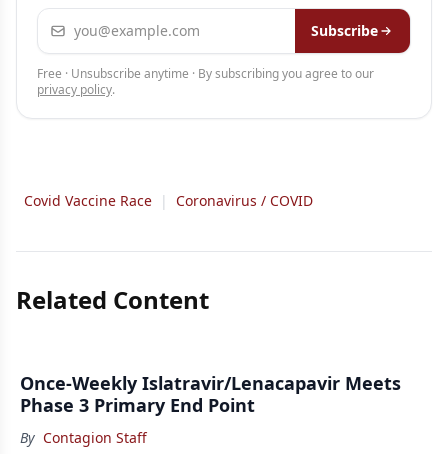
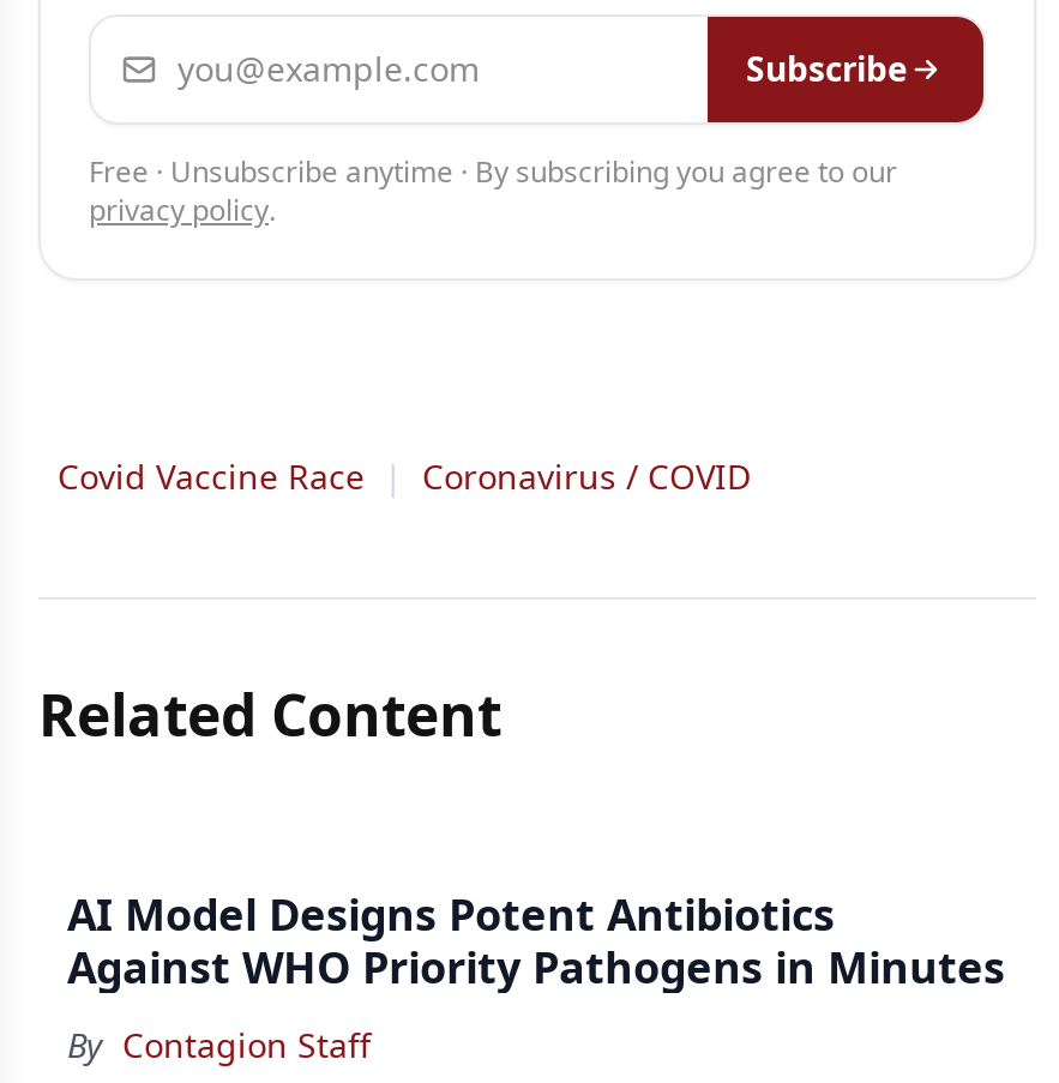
- Once-Weekly Islatravir/Lenacapavir Meets
- Phase 3 Primary End Point
+ AI Model Designs Potent Antibiotics
+ Against WHO Priority Pathogens in Minutes
